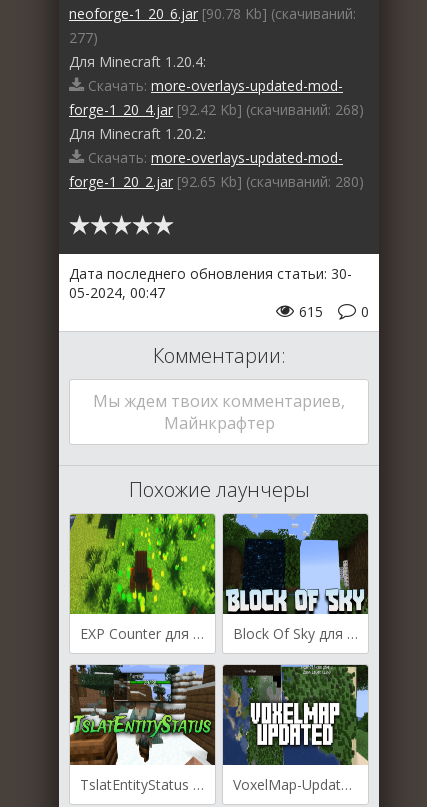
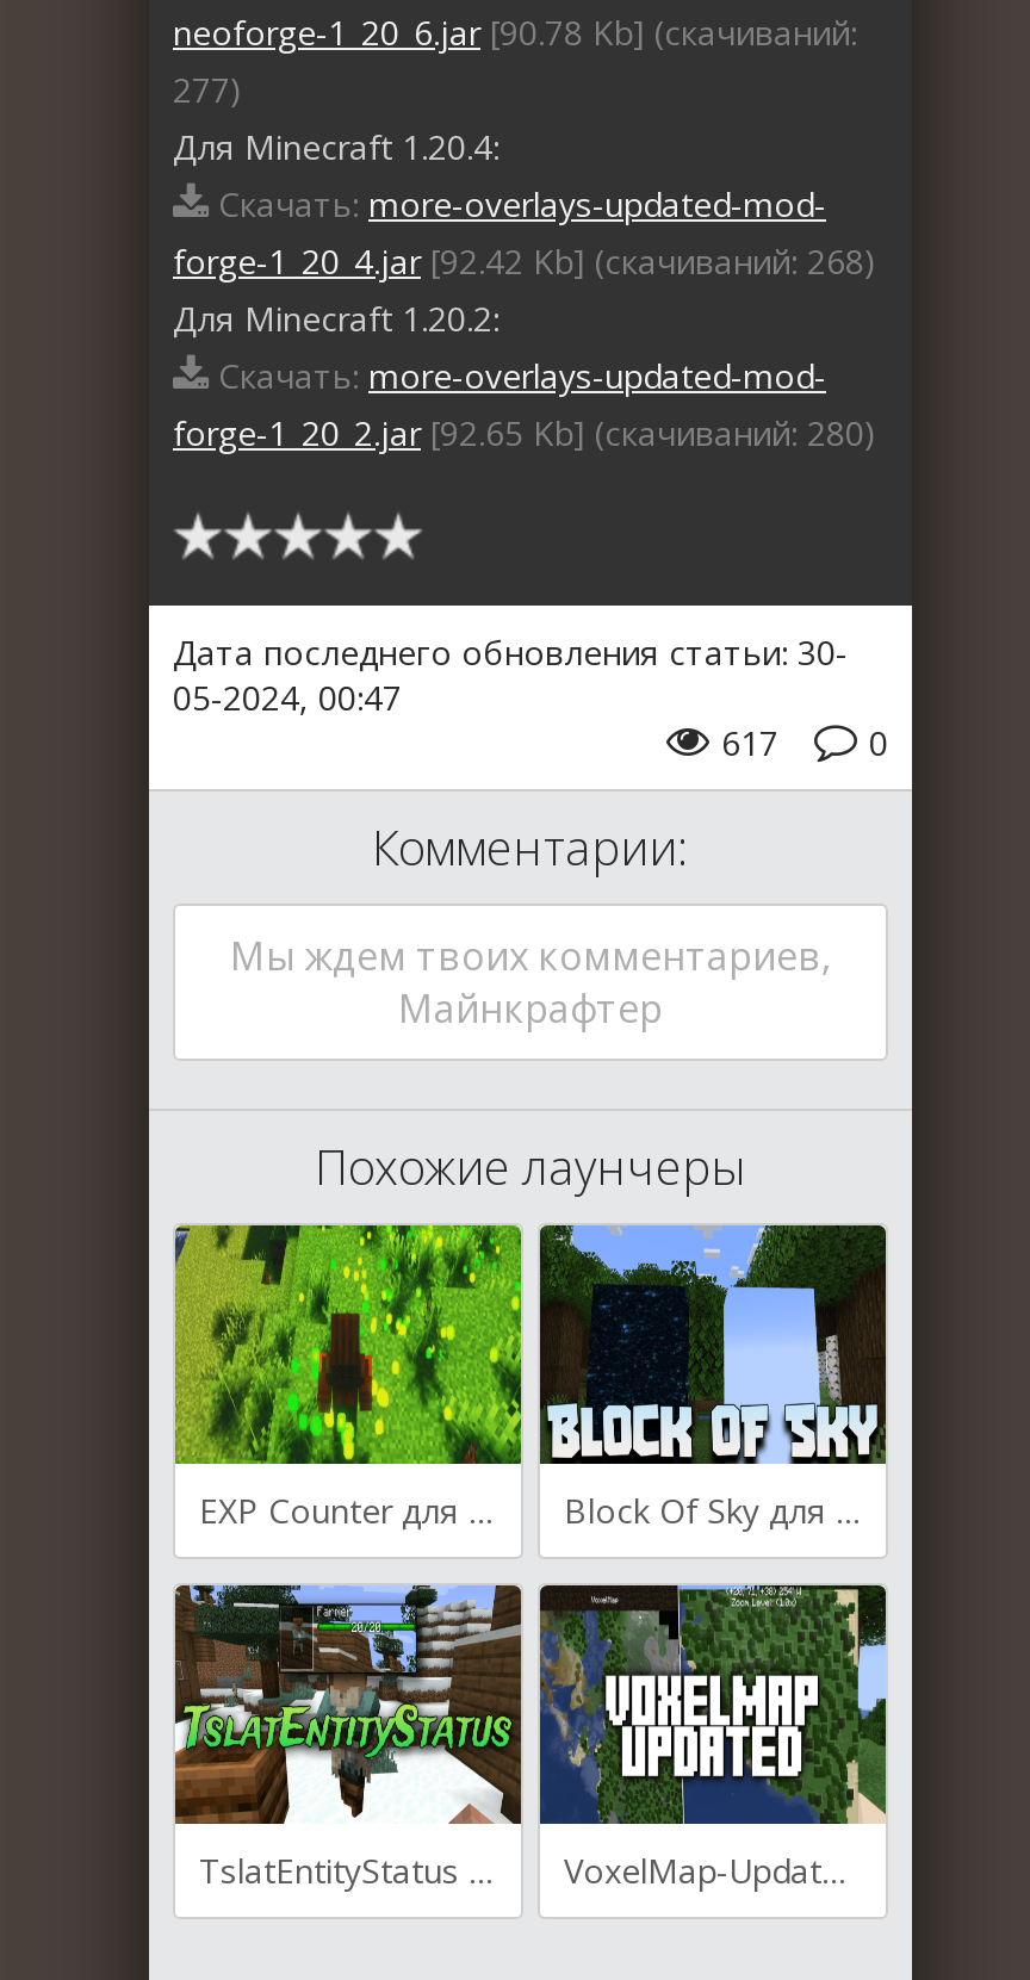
- 615 0
+ 617 0
